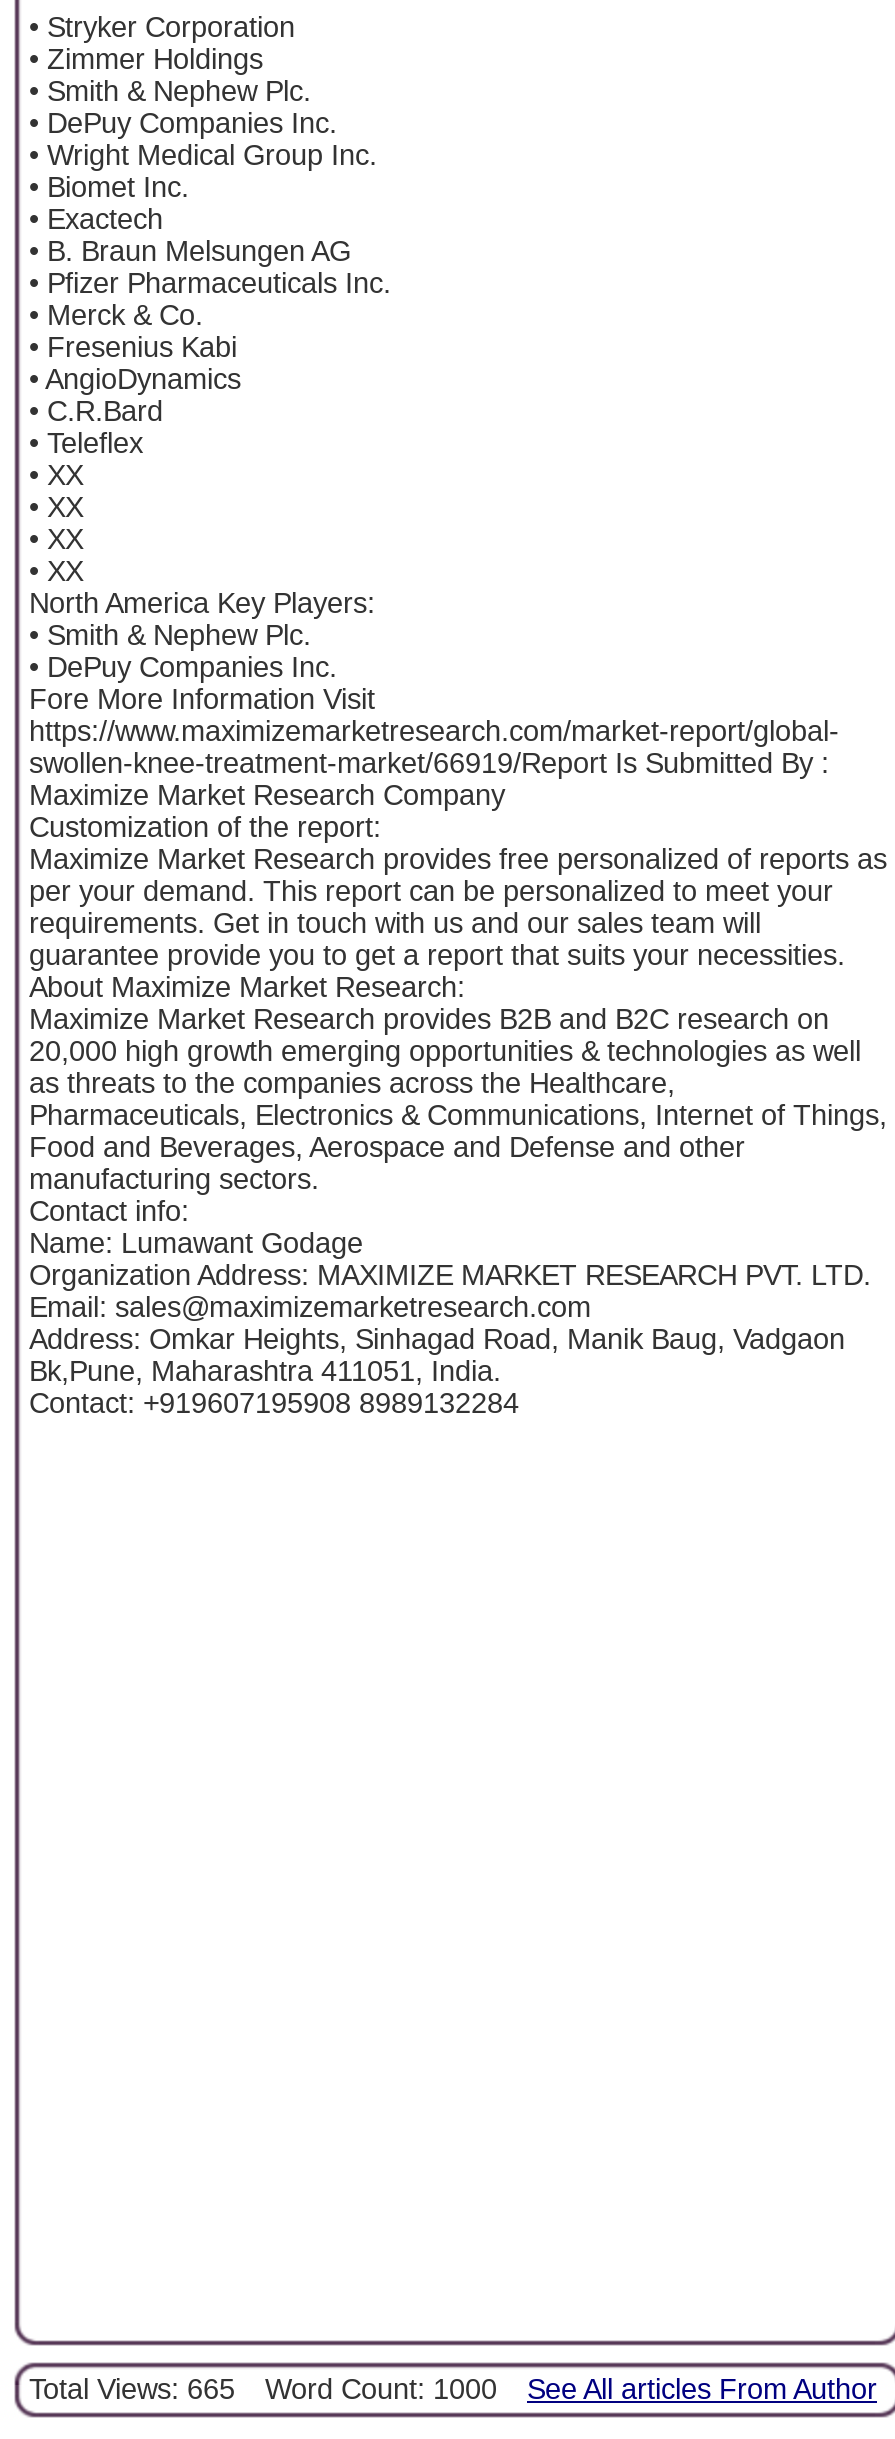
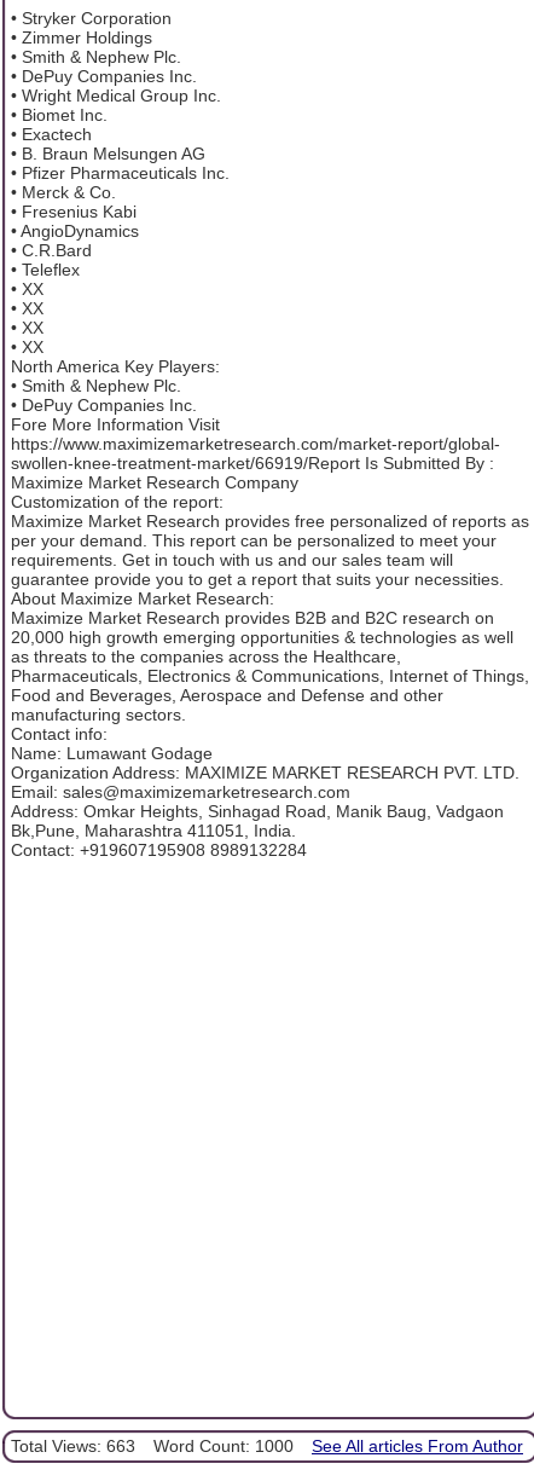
- Total Views: 665 Word Count: 1000 See All articles From Author
+ Total Views: 663 Word Count: 1000 See All articles From Author
